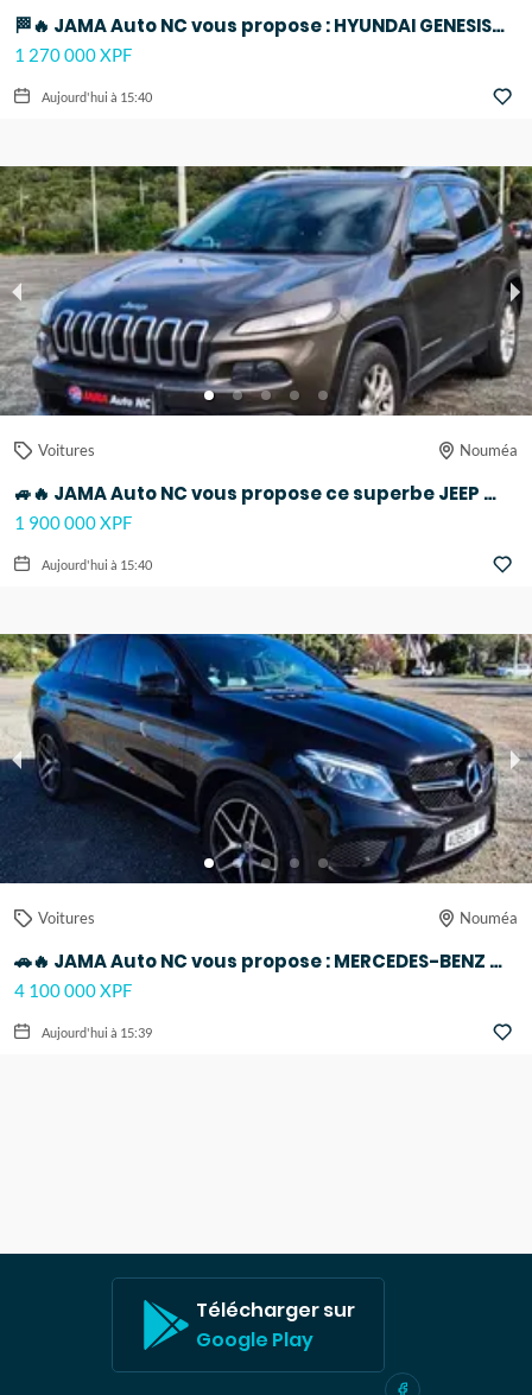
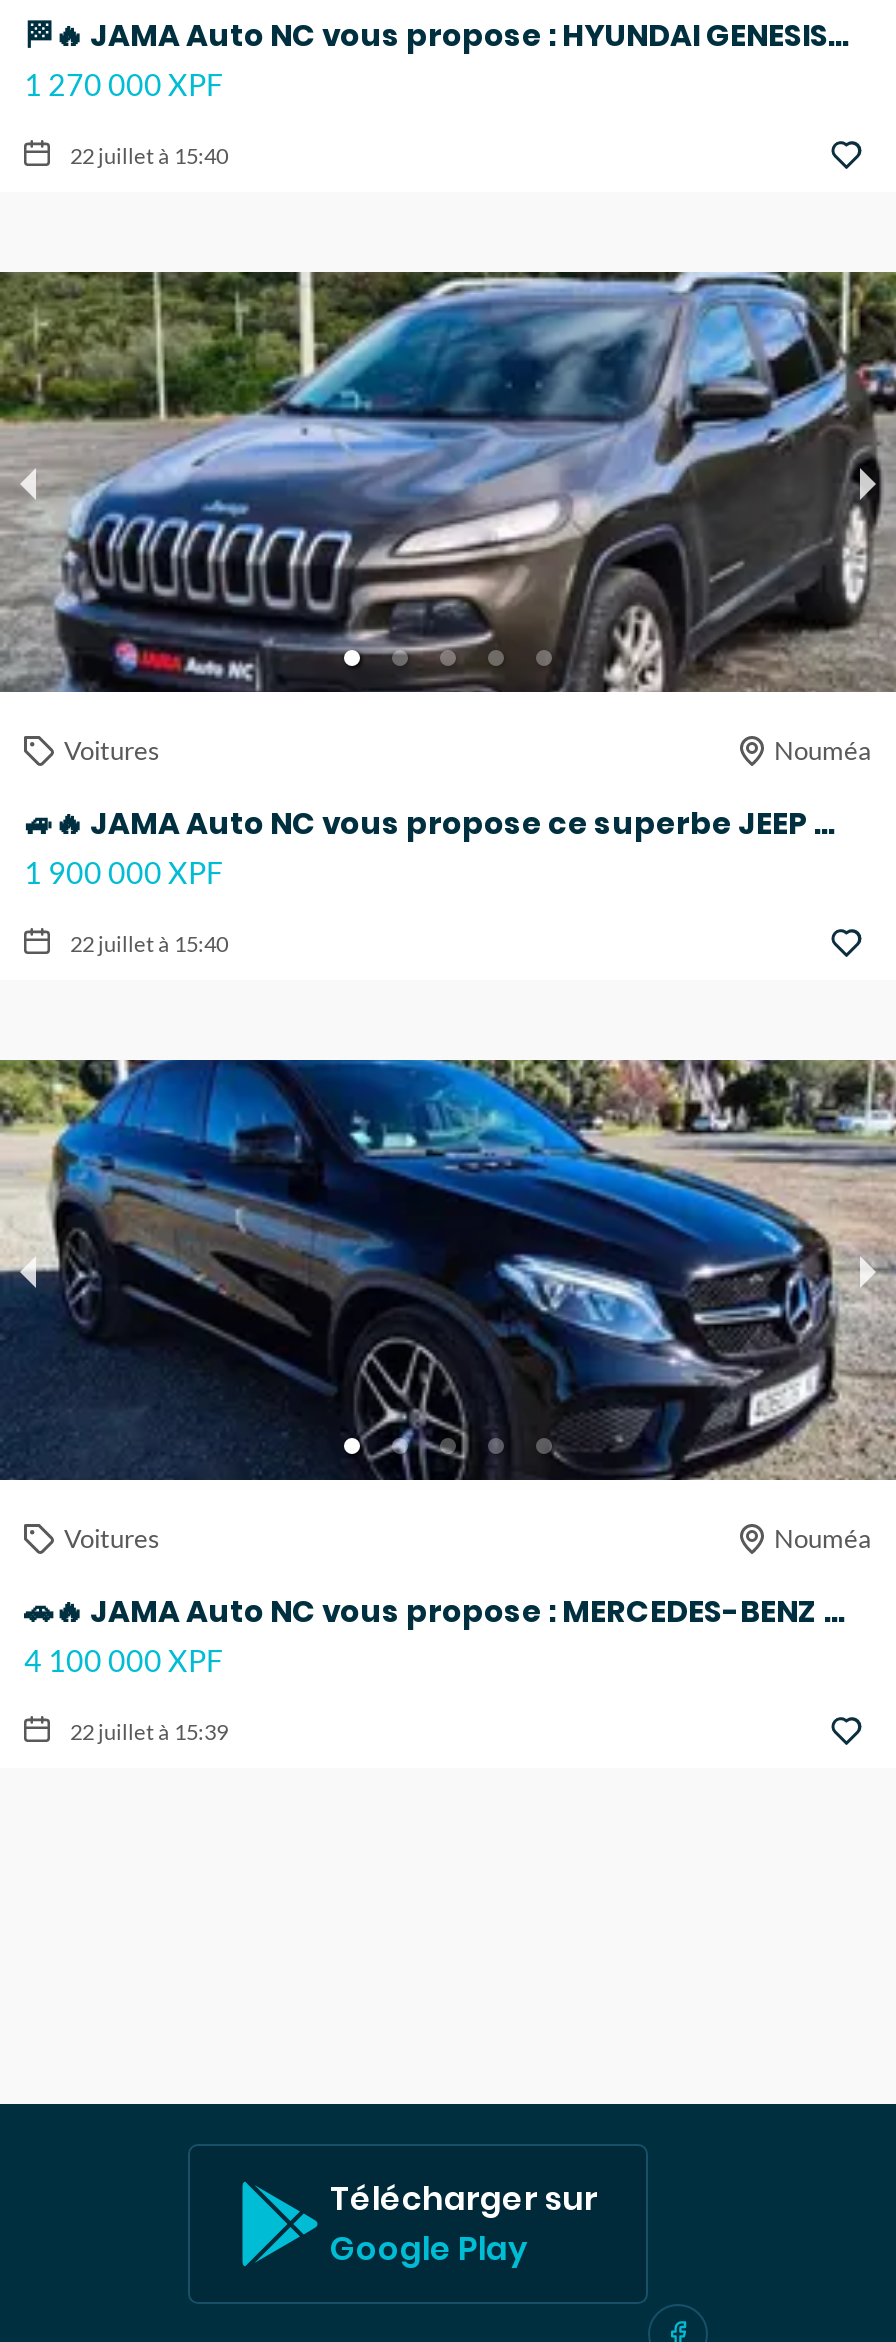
- Aujourd'hui à 15:40
+ 22 juillet à 15:40

- Aujourd'hui à 15:40
+ 22 juillet à 15:40

- Aujourd'hui à 15:39
+ 22 juillet à 15:39
